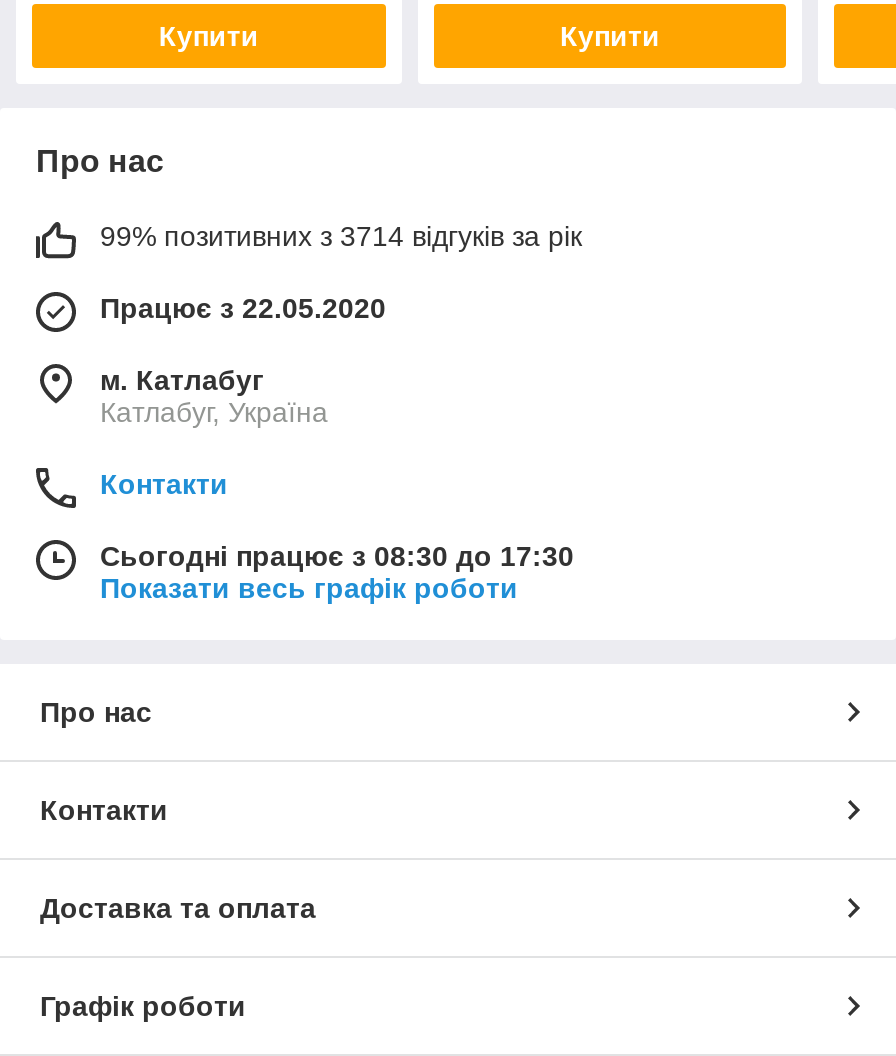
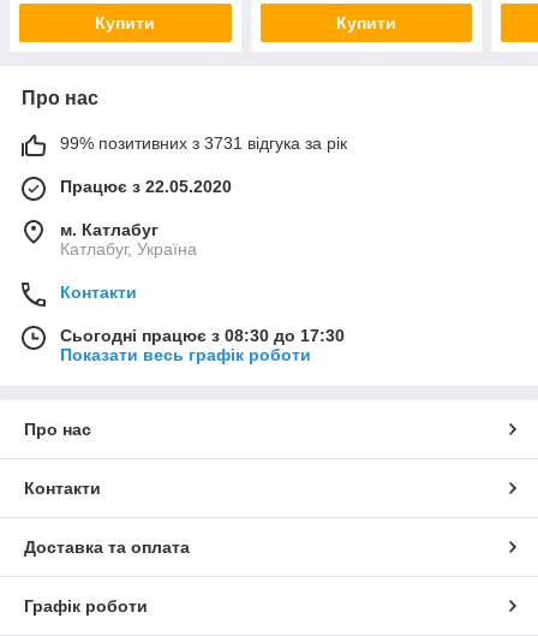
- 99% позитивних з 3714 відгуків за рік
+ 99% позитивних з 3731 відгука за рік
